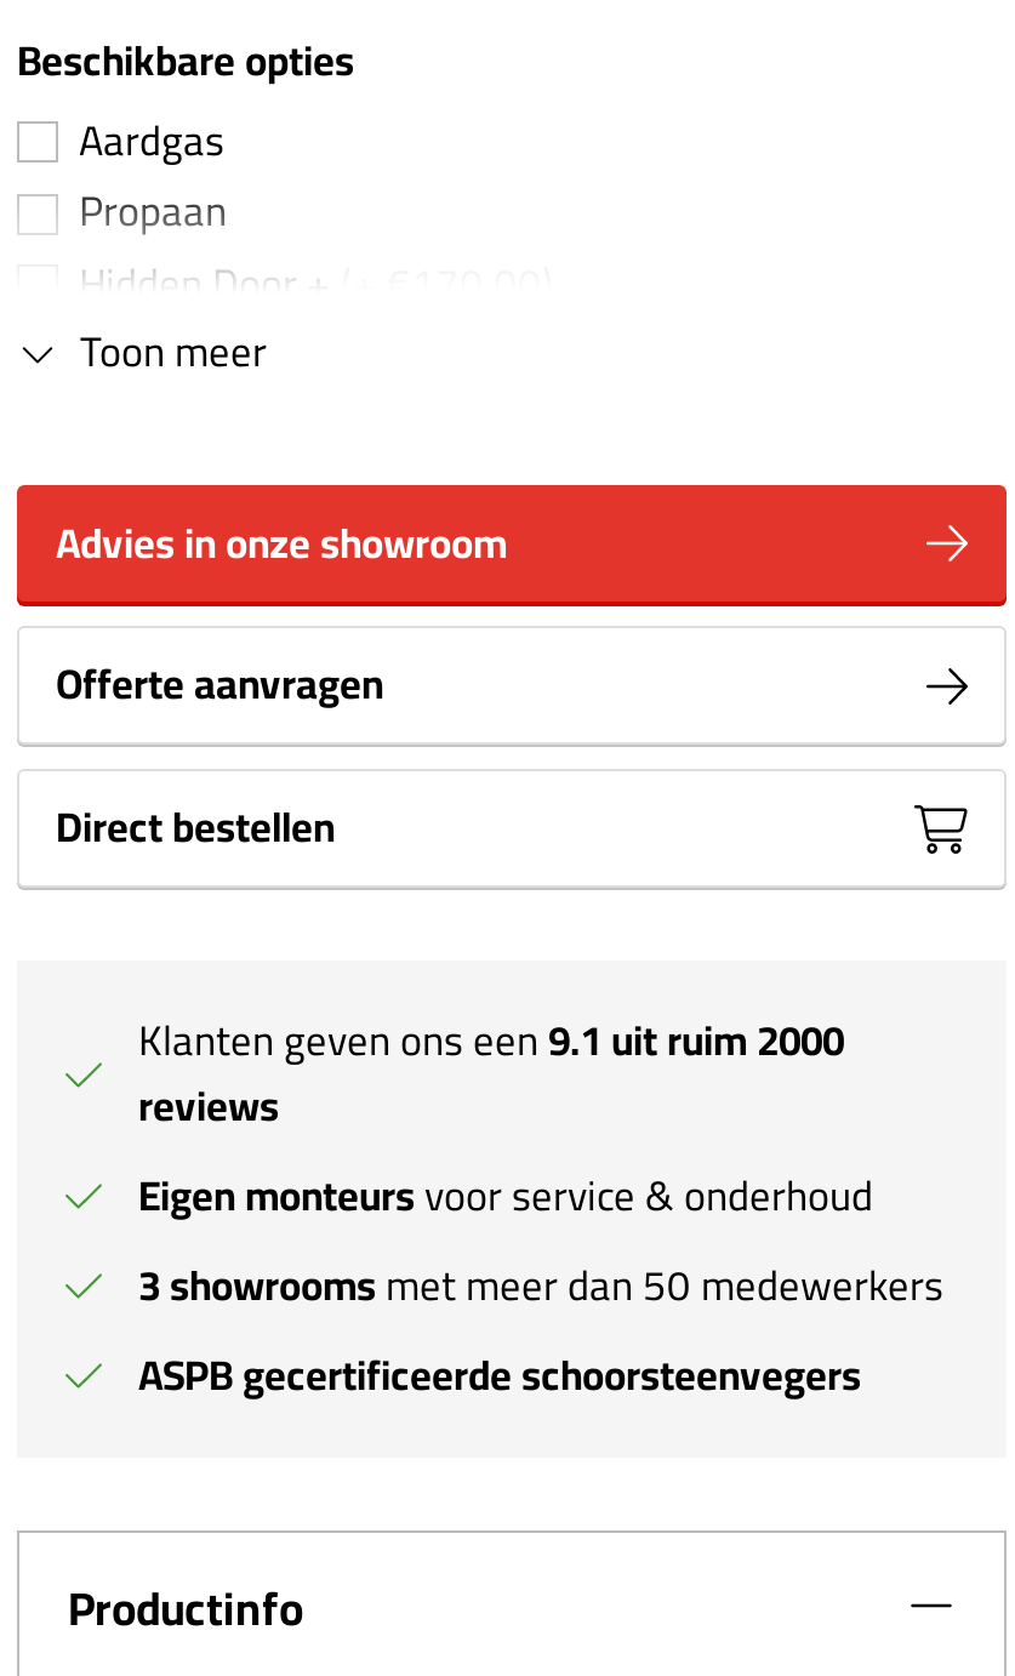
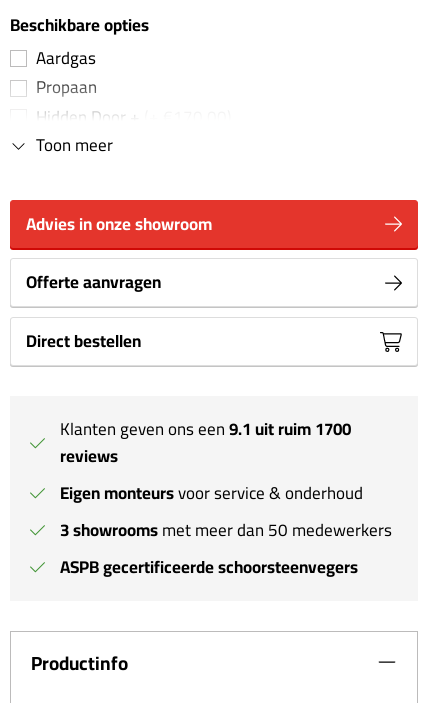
- Klanten geven ons een 9.1 uit ruim 2000
+ Klanten geven ons een 9.1 uit ruim 1700
